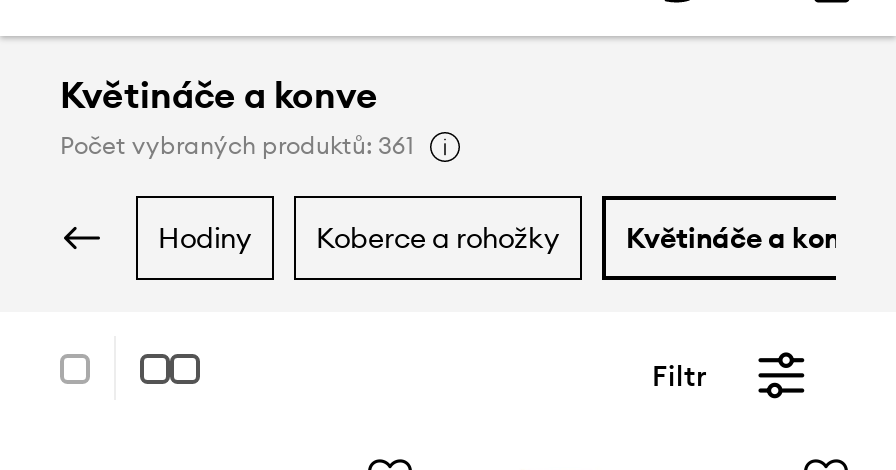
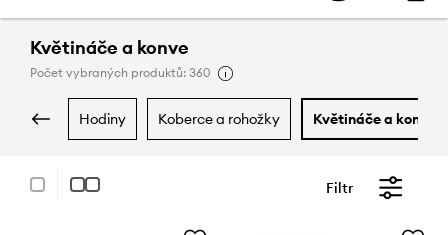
- Počet vybraných produktů: 361
+ Počet vybraných produktů: 360
